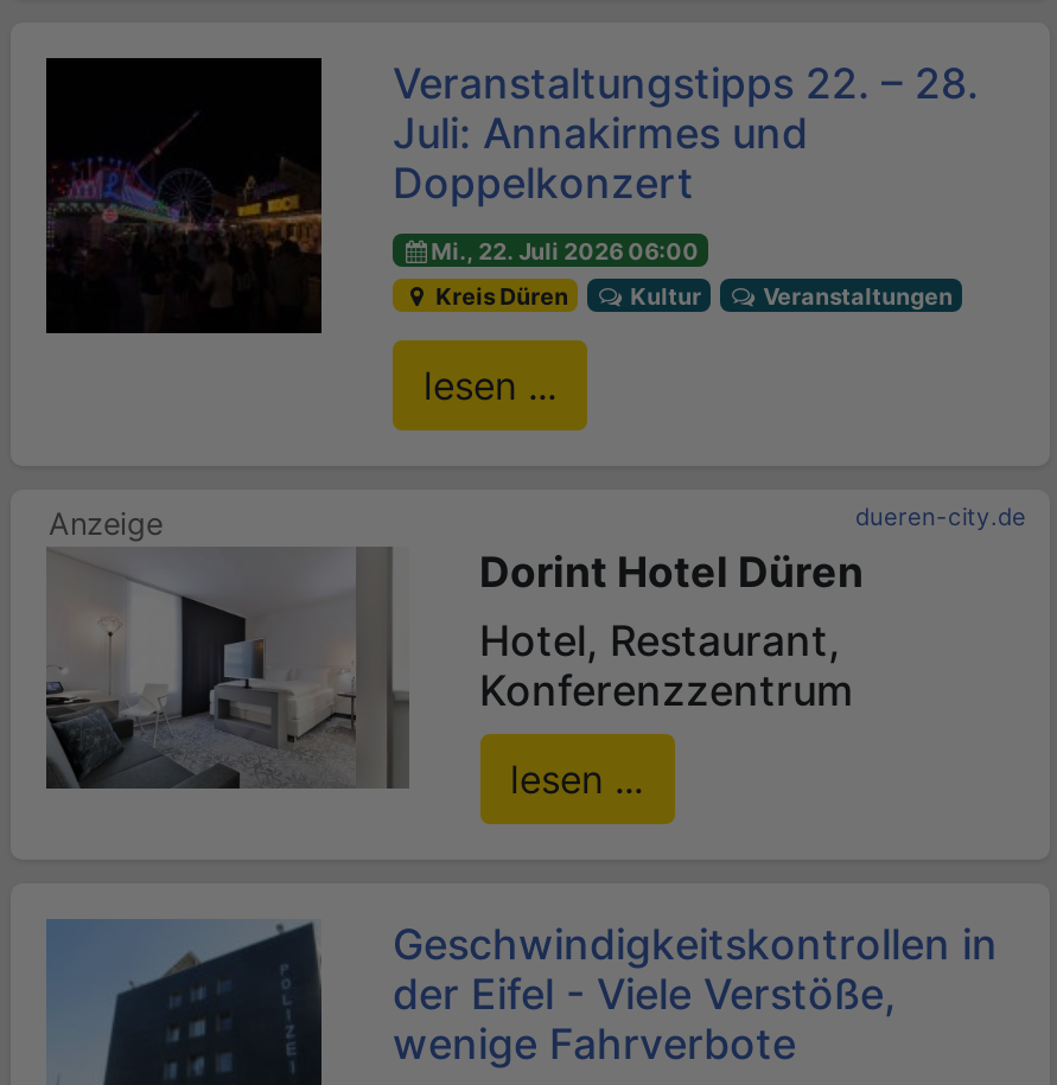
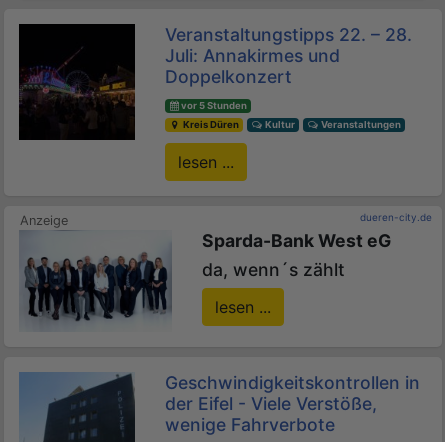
- Mi., 22. Juli 2026 06:00
+ vor 5 Stunden

- [image]
- Dorint Hotel Düren
- Hotel, Restaurant,
- Konferenzzentrum
+ [image]
+ Sparda-Bank West eG
+ da, wenn´s zählt
